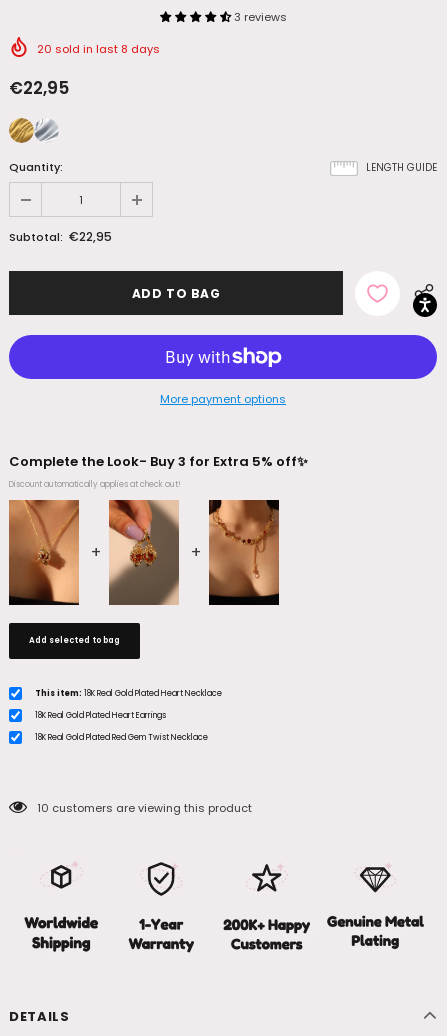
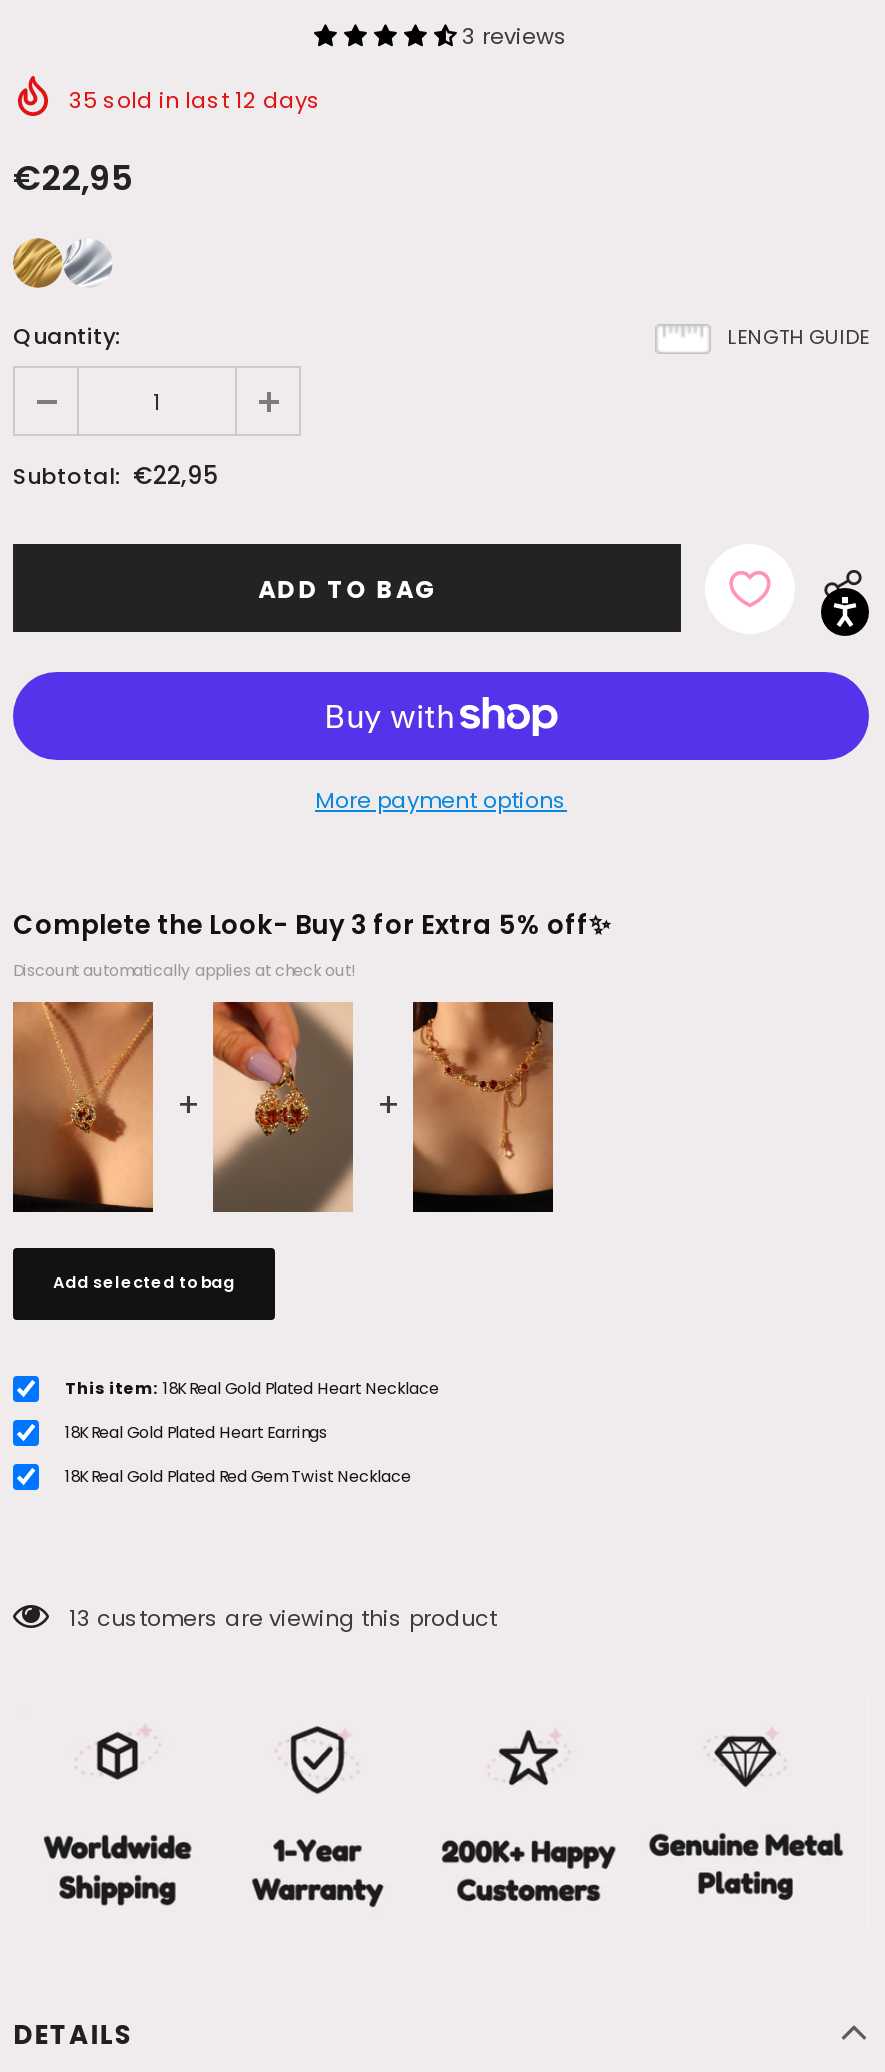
- 20 sold in last 8 days
+ 35 sold in last 12 days

- 10 customers are viewing this product
+ 13 customers are viewing this product
